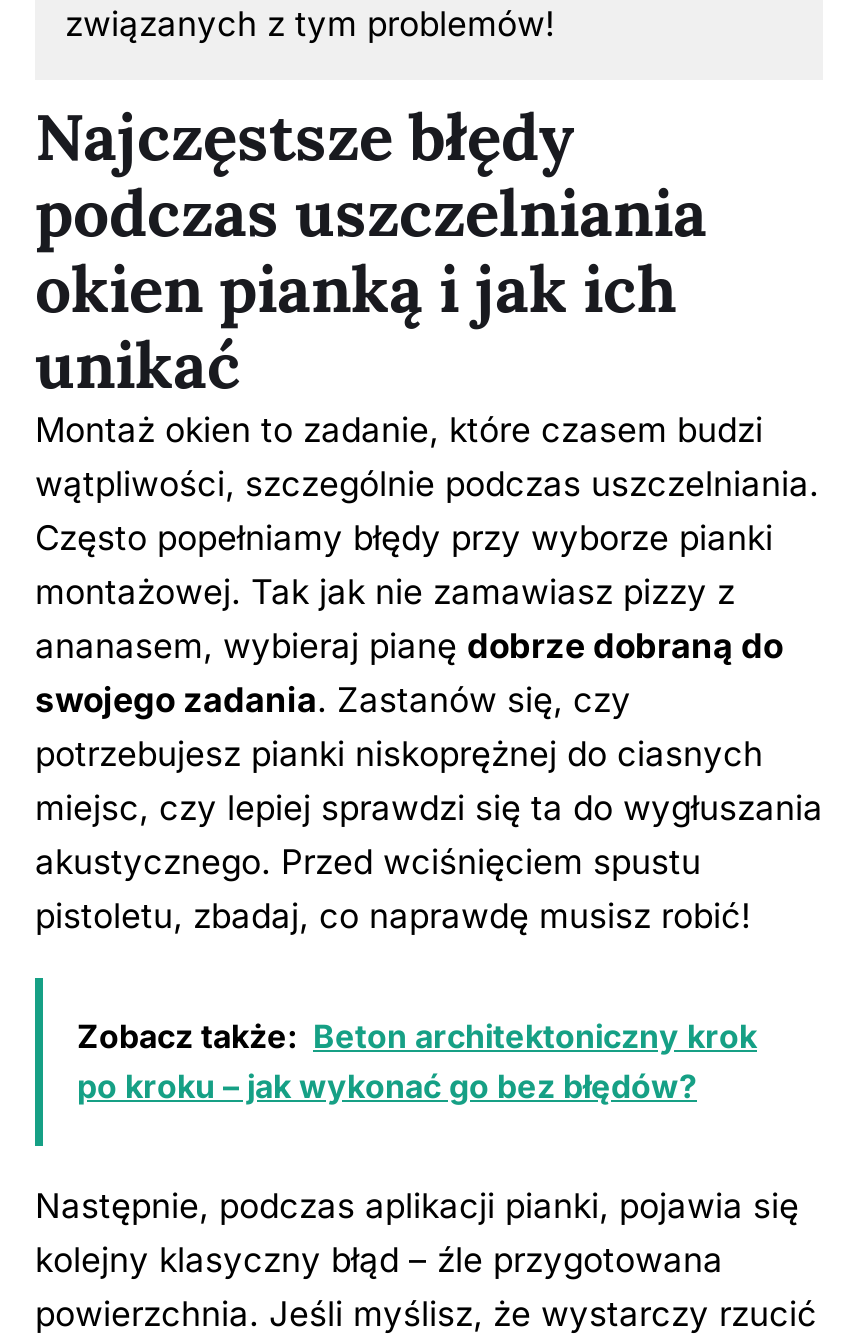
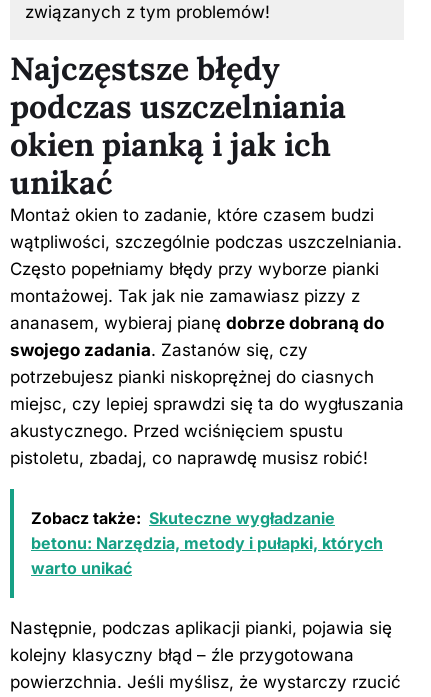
- Zobacz także: Beton architektoniczny krok
- po kroku – jak wykonać go bez błędów?
+ Zobacz także: Skuteczne wygładzanie
+ betonu: Narzędzia, metody i pułapki, których
+ warto unikać
